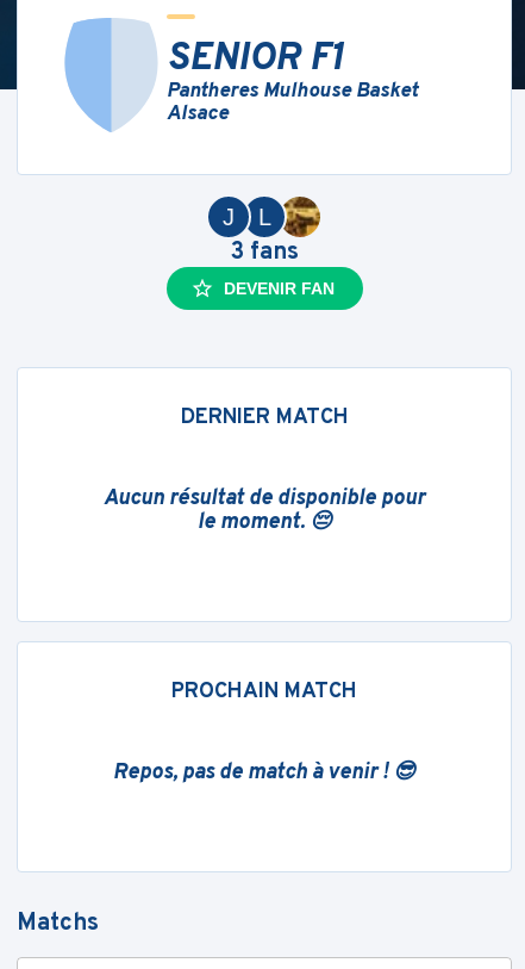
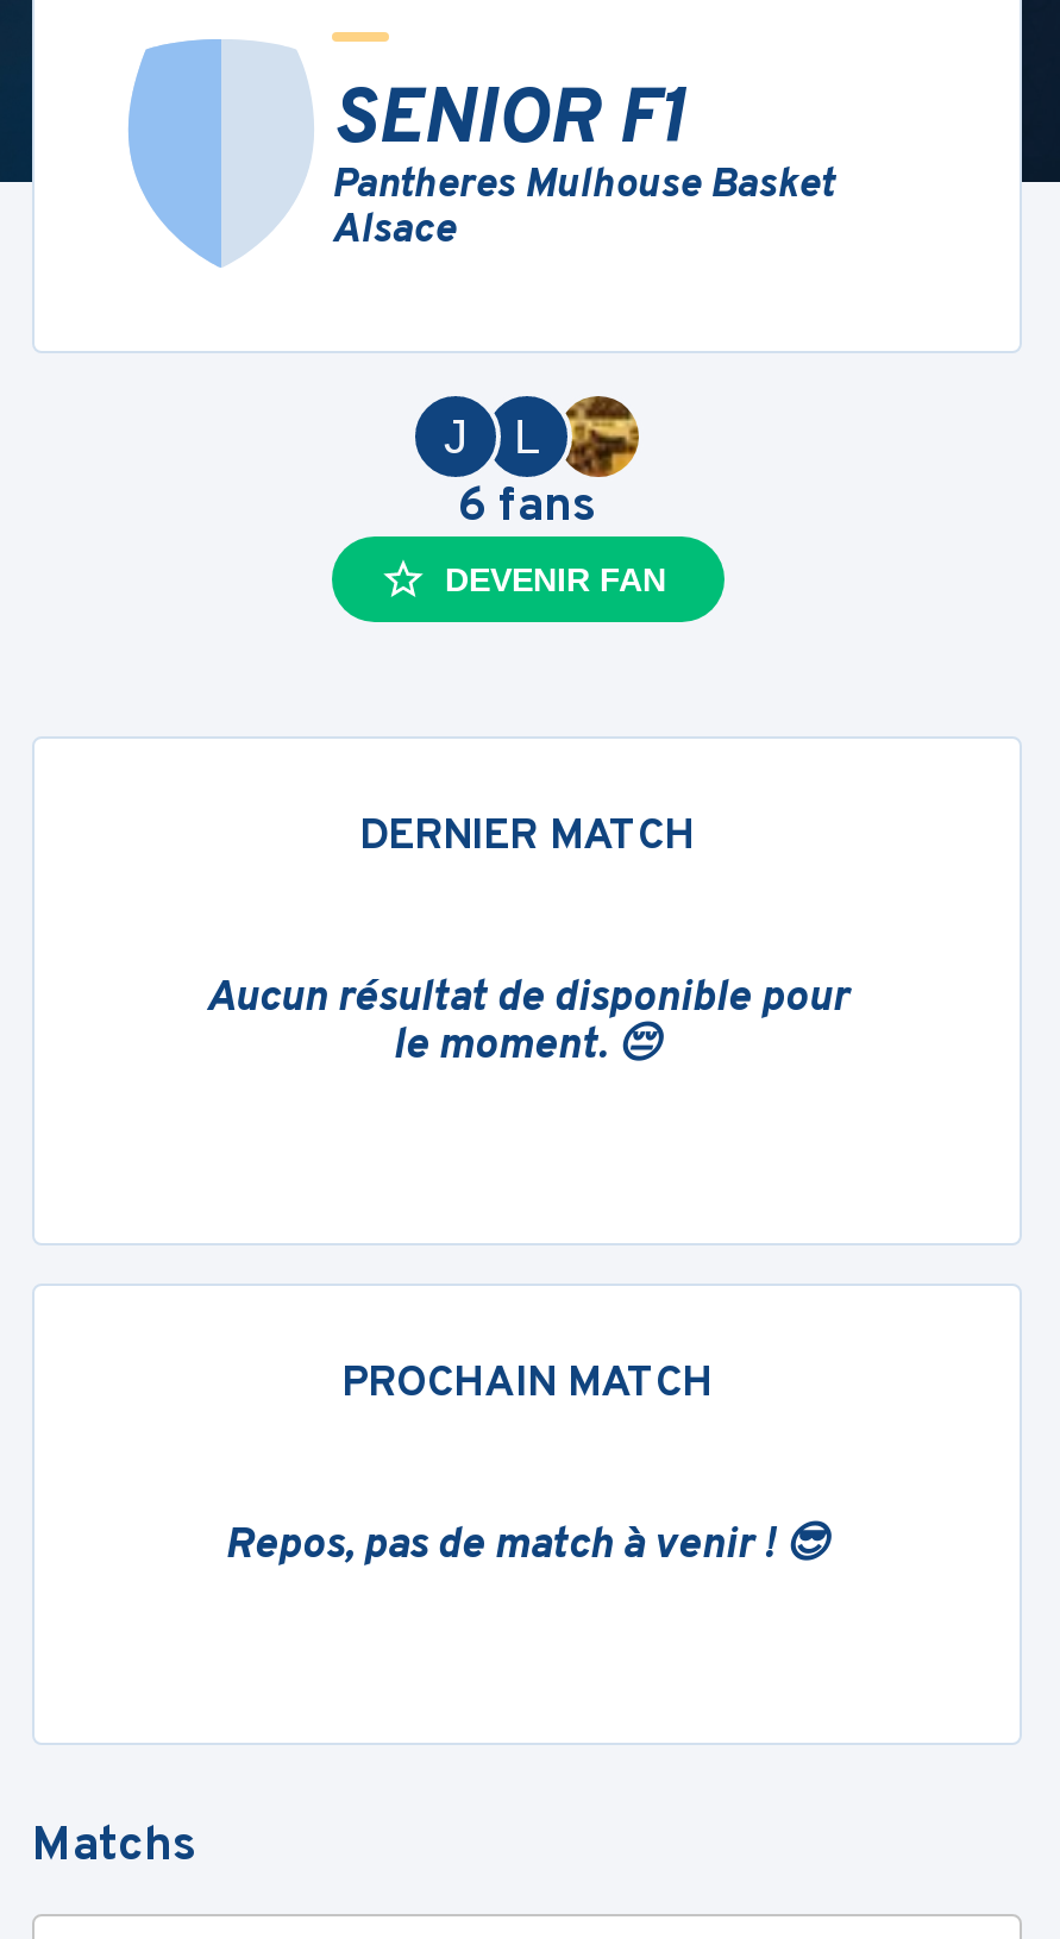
- 3 fans
+ 6 fans
